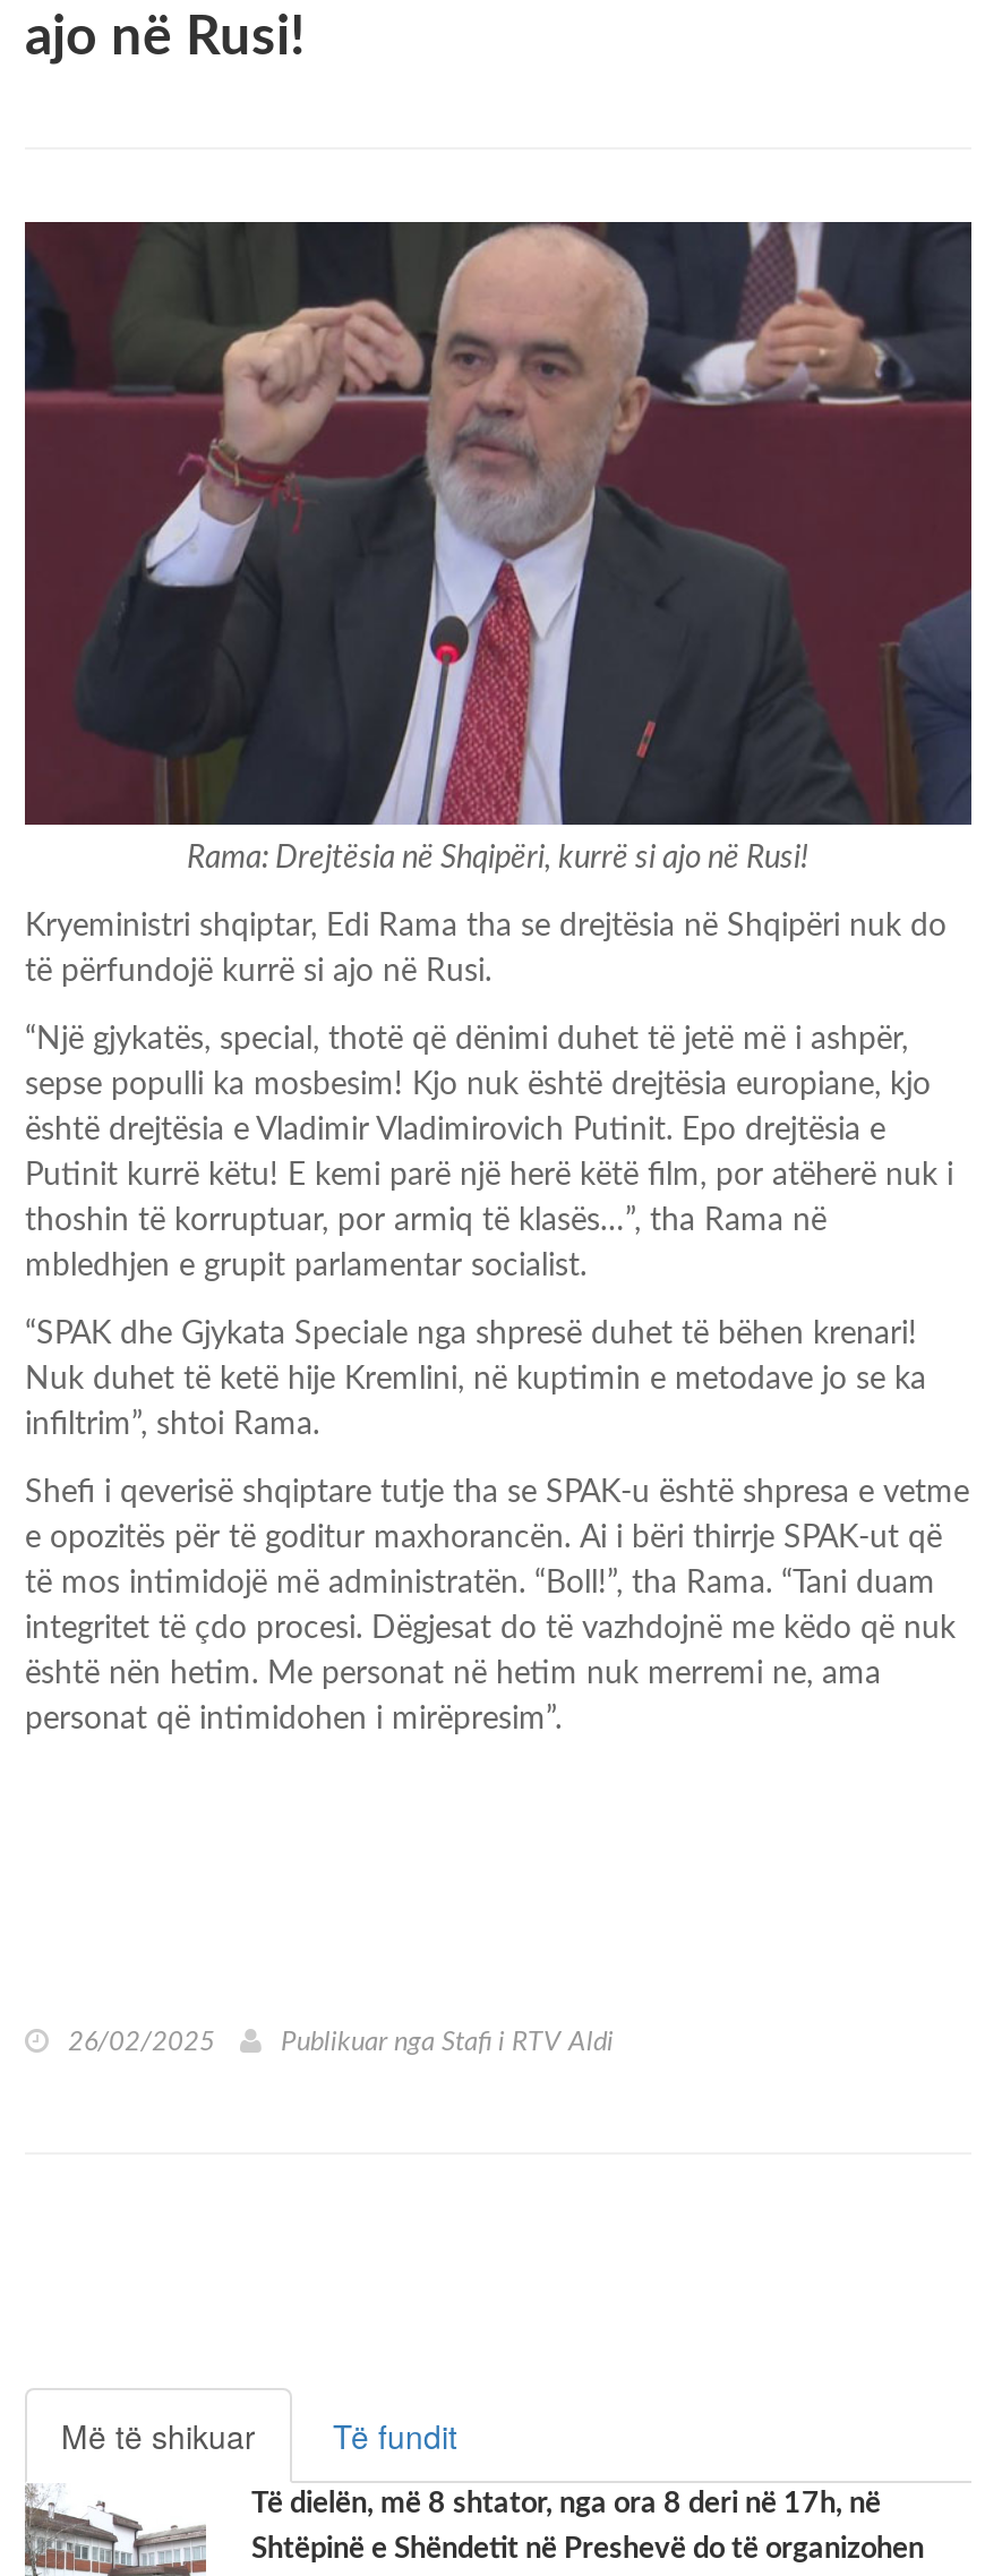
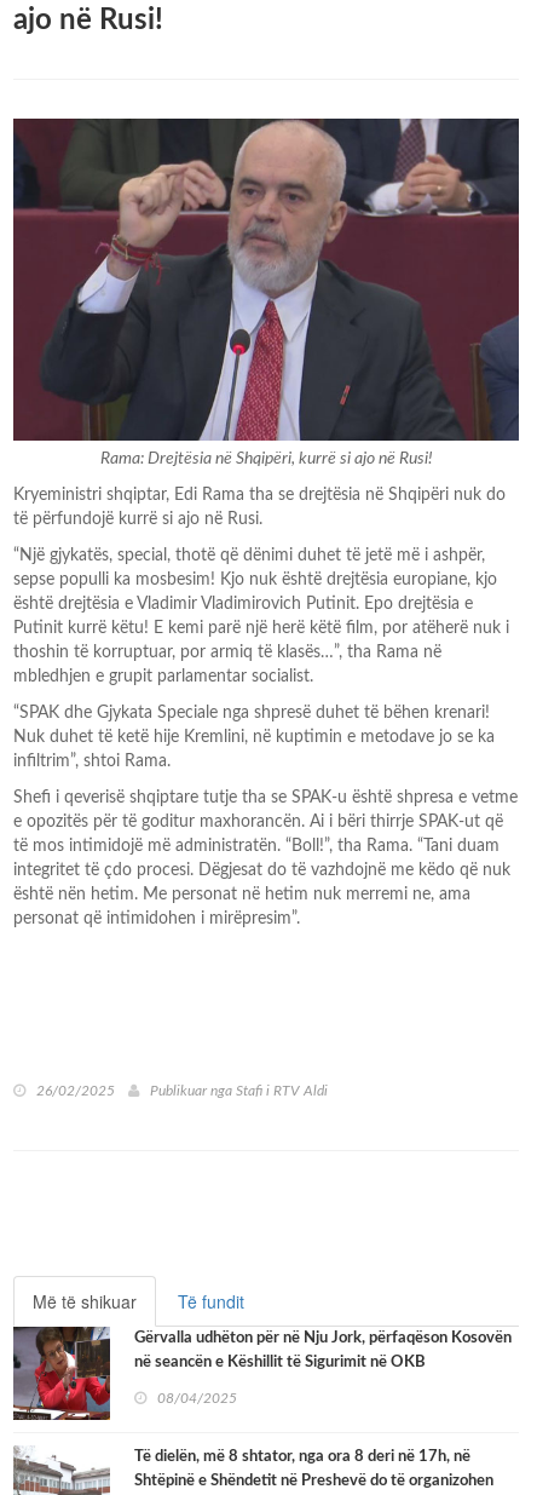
+ [image]
+ Gërvalla udhëton për në Nju Jork, përfaqëson Kosovën
+ në seancën e Këshillit të Sigurimit në OKB
+ 08/04/2025
